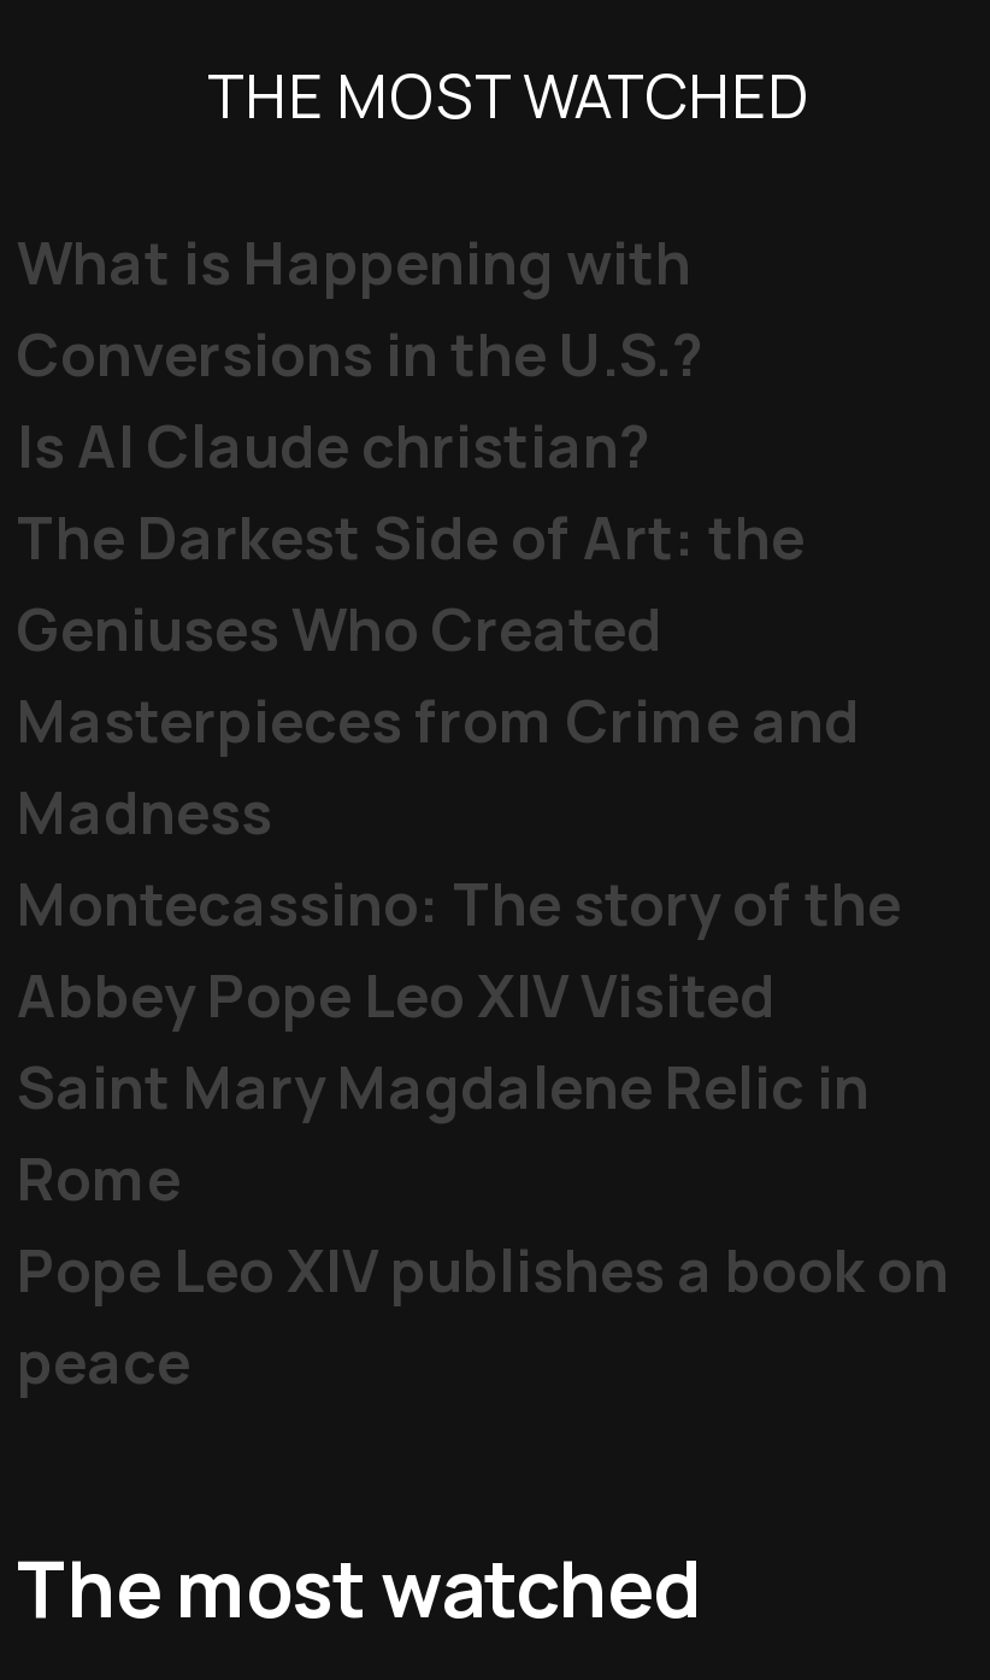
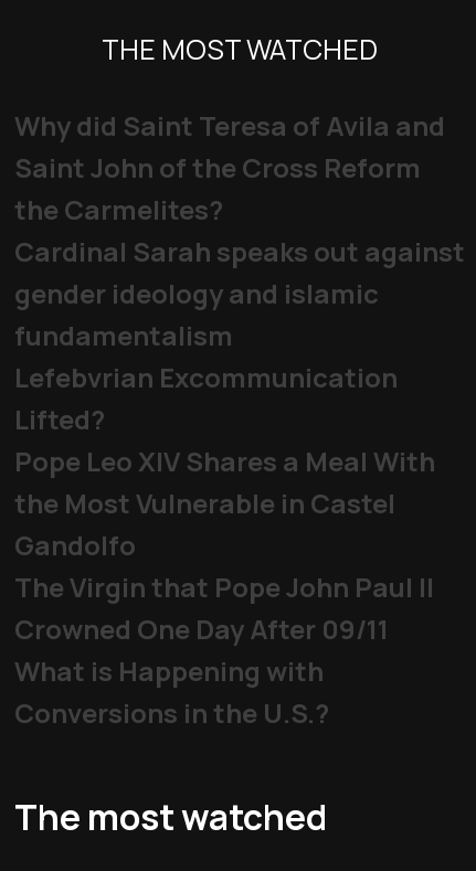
+ Why did Saint Teresa of Avila and
+ Saint John of the Cross Reform
+ the Carmelites?
+ Cardinal Sarah speaks out against
+ gender ideology and islamic
+ fundamentalism
+ Lefebvrian Excommunication
+ Lifted?
+ Pope Leo XIV Shares a Meal With
+ the Most Vulnerable in Castel
+ Gandolfo
+ The Virgin that Pope John Paul II
+ Crowned One Day After 09/11

moved down: What is Happening with | Conversions in the U.S.?

- Is AI Claude christian?
- The Darkest Side of Art: the
- Geniuses Who Created
- Masterpieces from Crime and
- Madness
- Montecassino: The story of the
- Abbey Pope Leo XIV Visited
- Saint Mary Magdalene Relic in
- Rome
- Pope Leo XIV publishes a book on
- peace
